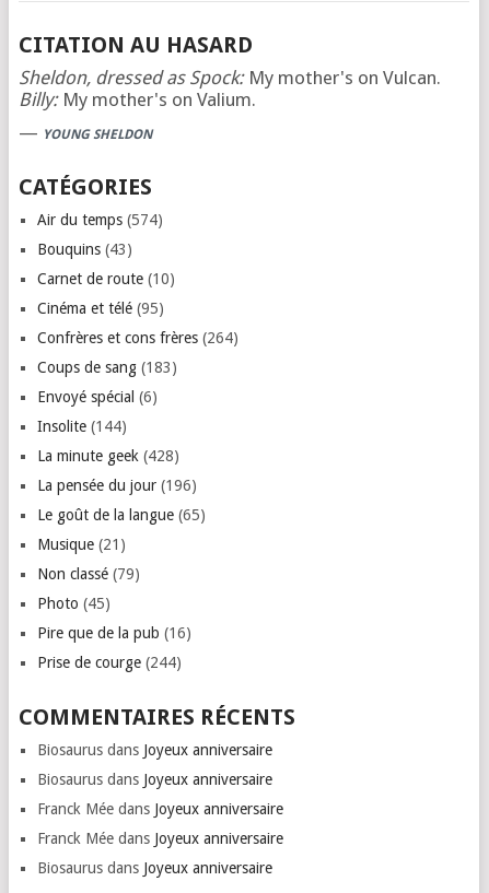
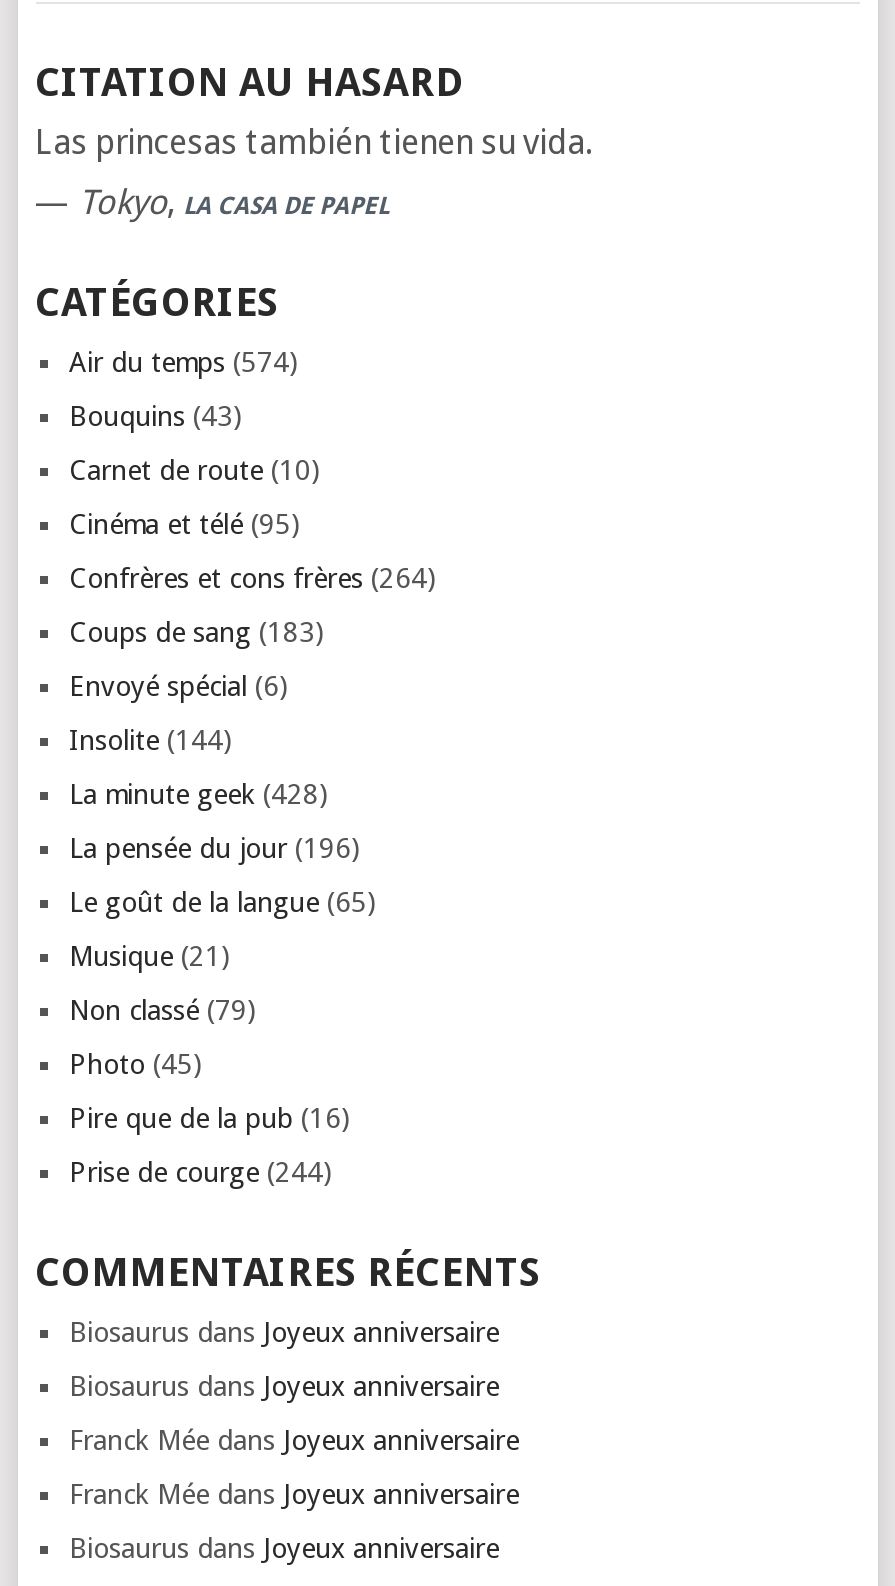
- Sheldon, dressed as Spock: My mother's on Vulcan.
- Billy: My mother's on Valium.
+ Las princesas también tienen su vida.

- — YOUNG SHELDON
+ — Tokyo, LA CASA DE PAPEL
